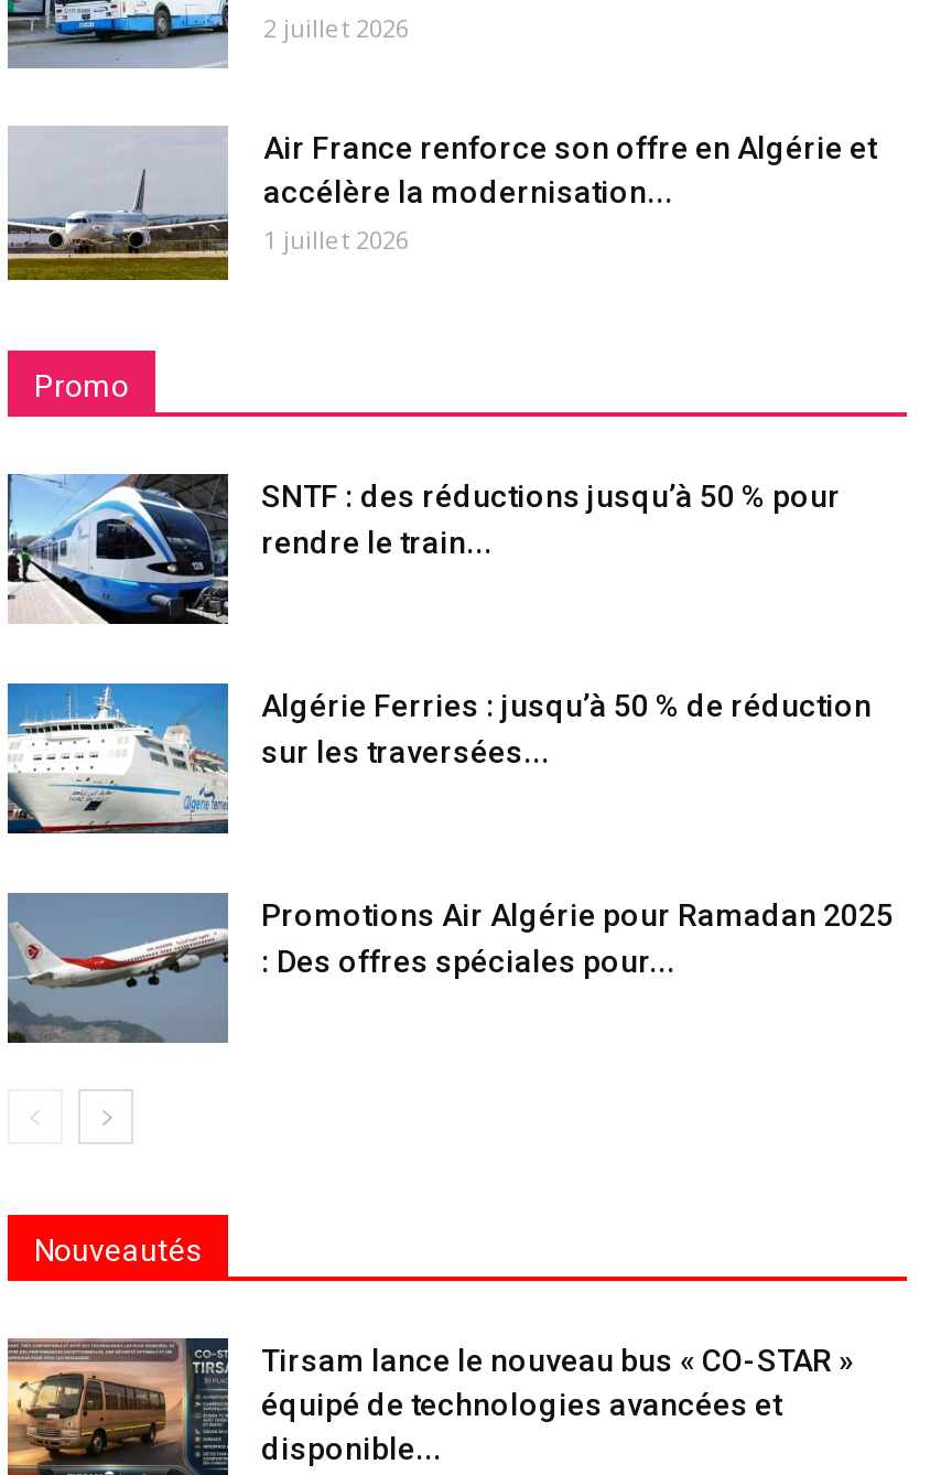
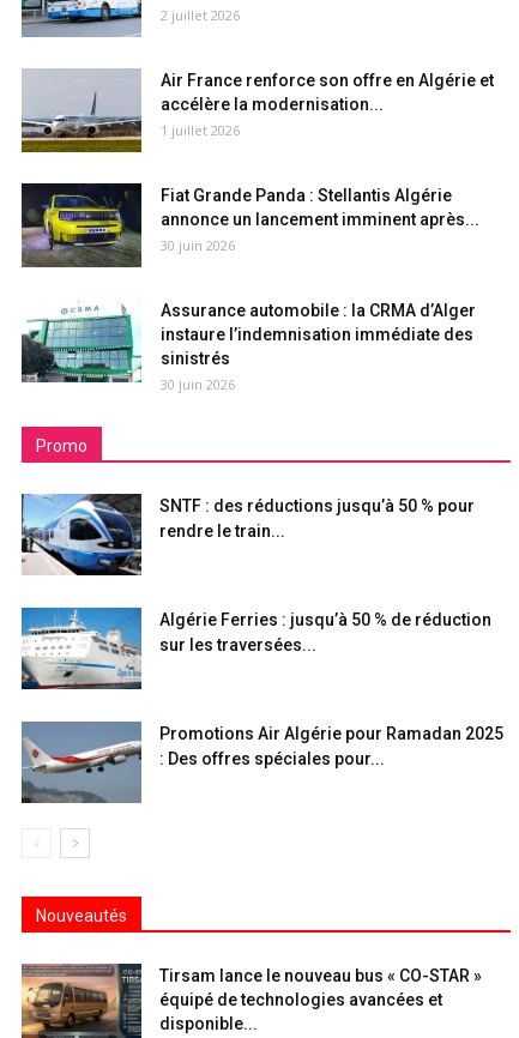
+ [image]
+ Fiat Grande Panda : Stellantis Algérie
+ annonce un lancement imminent après...
+ 30 juin 2026
+ Assurance automobile : la CRMA d’Alger
+ instaure l’indemnisation immédiate des
+ sinistrés
+ 30 juin 2026

+ [image]
